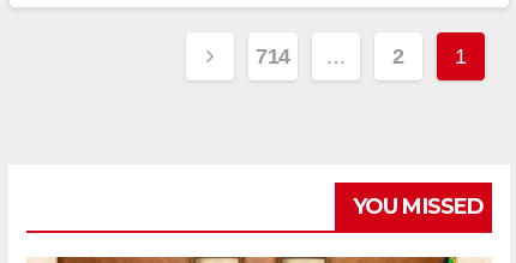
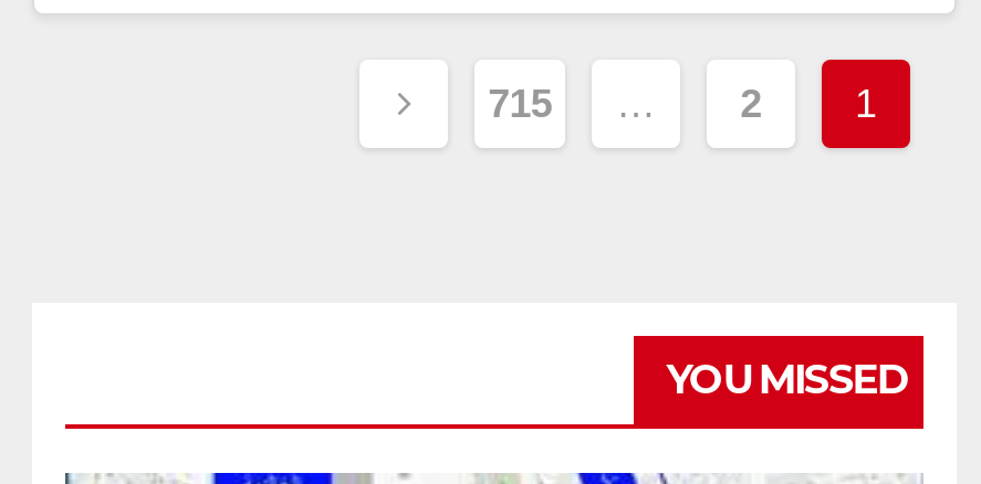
- 714
+ 715
